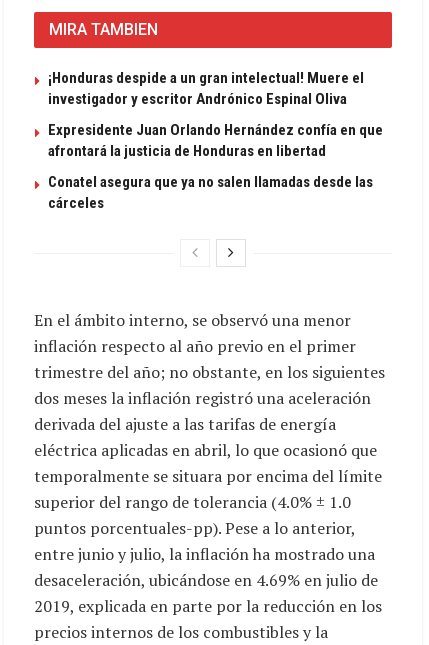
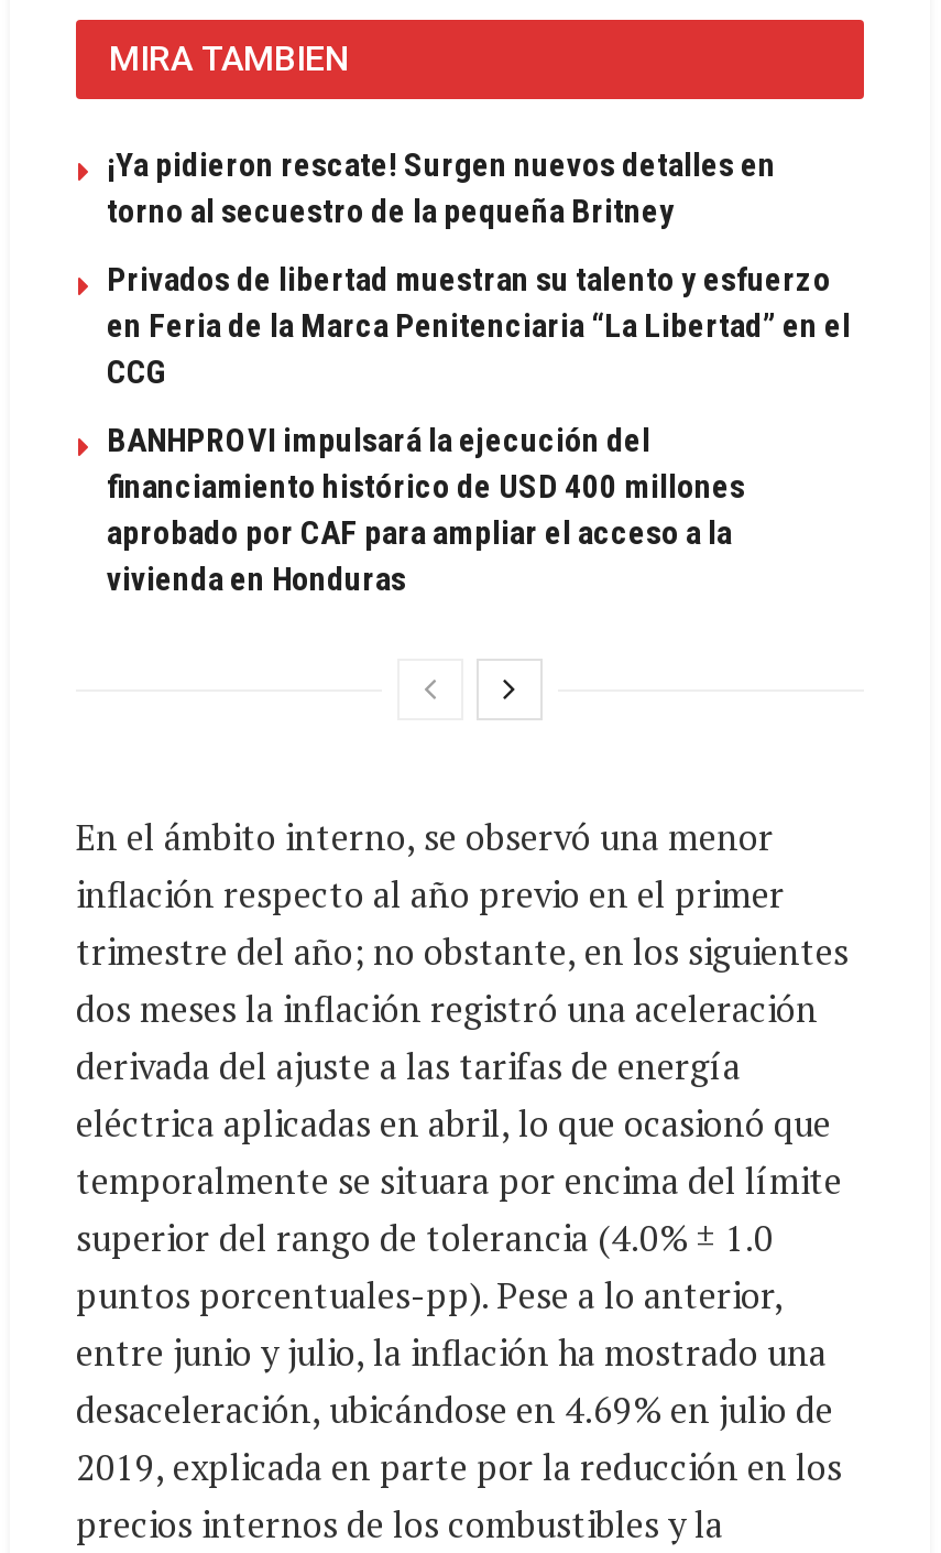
- ¡Honduras despide a un gran intelectual! Muere el
- investigador y escritor Andrónico Espinal Oliva
+ ¡Ya pidieron rescate! Surgen nuevos detalles en
+ torno al secuestro de la pequeña Britney

- Expresidente Juan Orlando Hernández confía en que
- afrontará la justicia de Honduras en libertad
+ Privados de libertad muestran su talento y esfuerzo
+ en Feria de la Marca Penitenciaria “La Libertad” en el
+ CCG

- Conatel asegura que ya no salen llamadas desde las
- cárceles
+ BANHPROVI impulsará la ejecución del
+ financiamiento histórico de USD 400 millones
+ aprobado por CAF para ampliar el acceso a la
+ vivienda en Honduras
